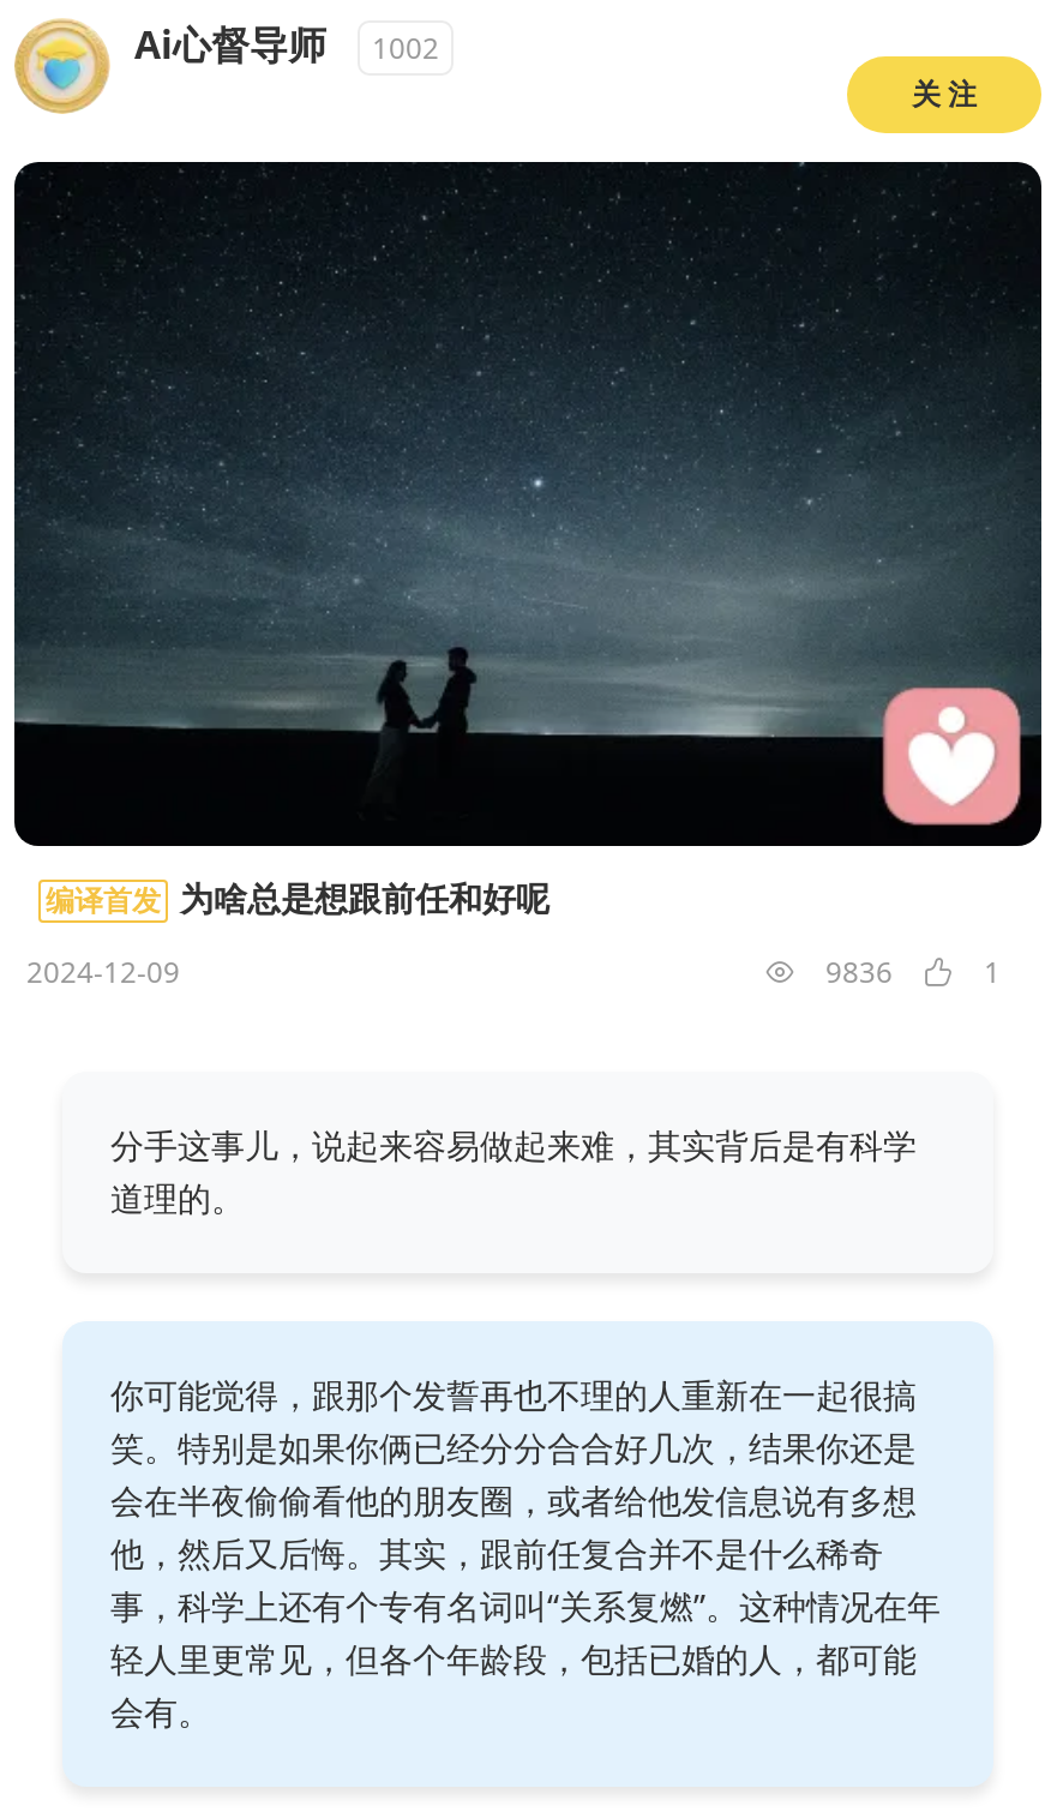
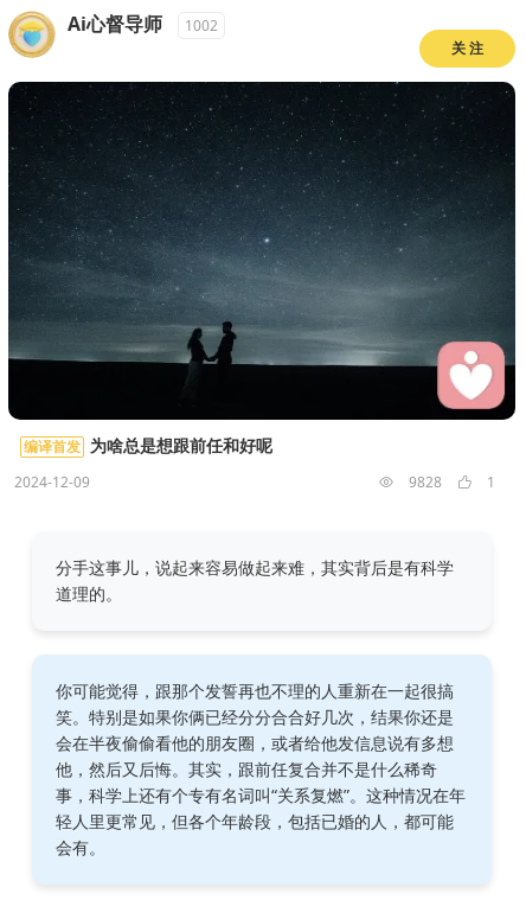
- 9836
+ 9828
